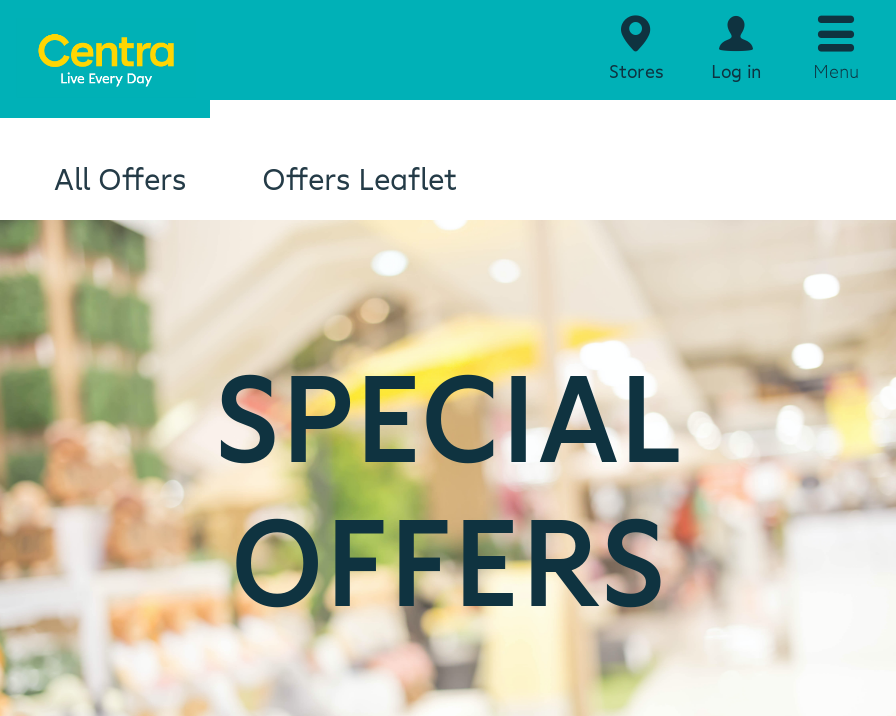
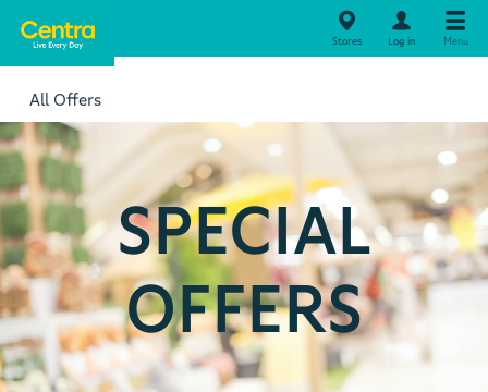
- Offers Leaflet
